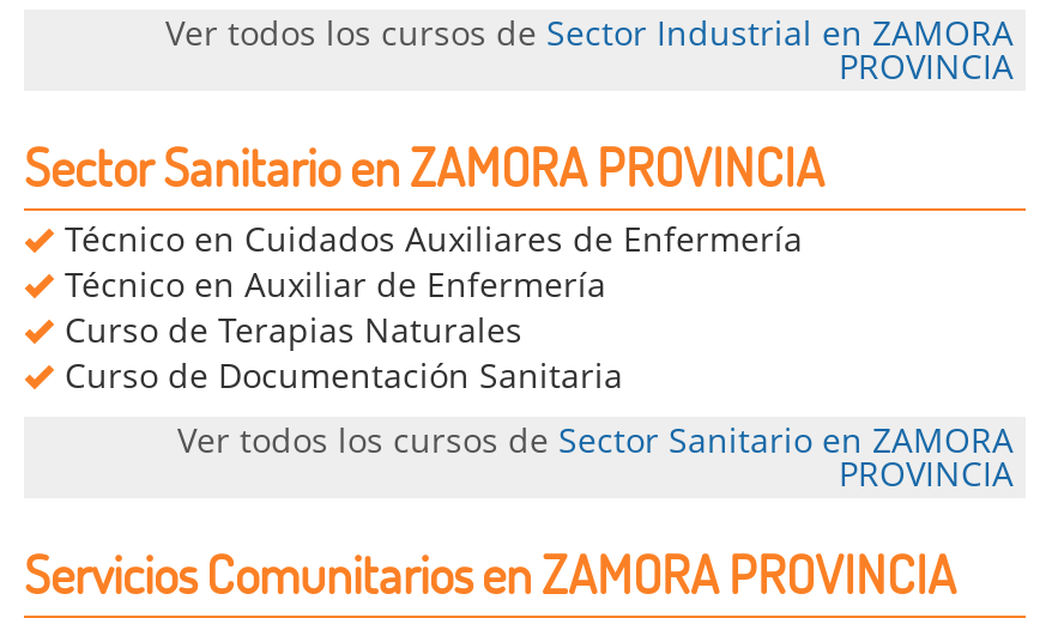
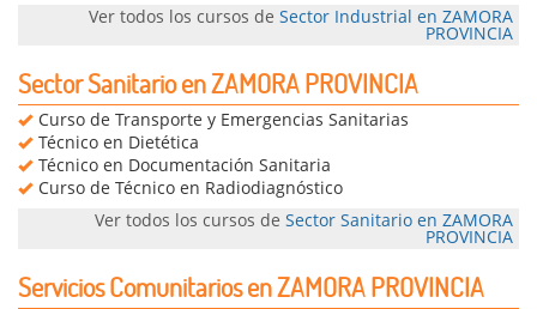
- Técnico en Cuidados Auxiliares de Enfermería
- Técnico en Auxiliar de Enfermería
- Curso de Terapias Naturales
- Curso de Documentación Sanitaria
+ Curso de Transporte y Emergencias Sanitarias
+ Técnico en Dietética
+ Técnico en Documentación Sanitaria
+ Curso de Técnico en Radiodiagnóstico
